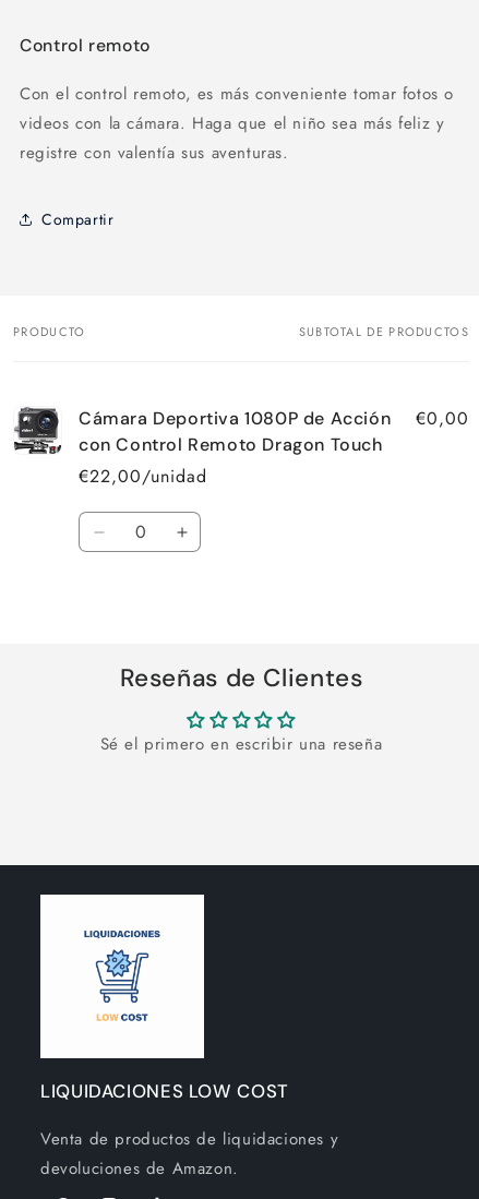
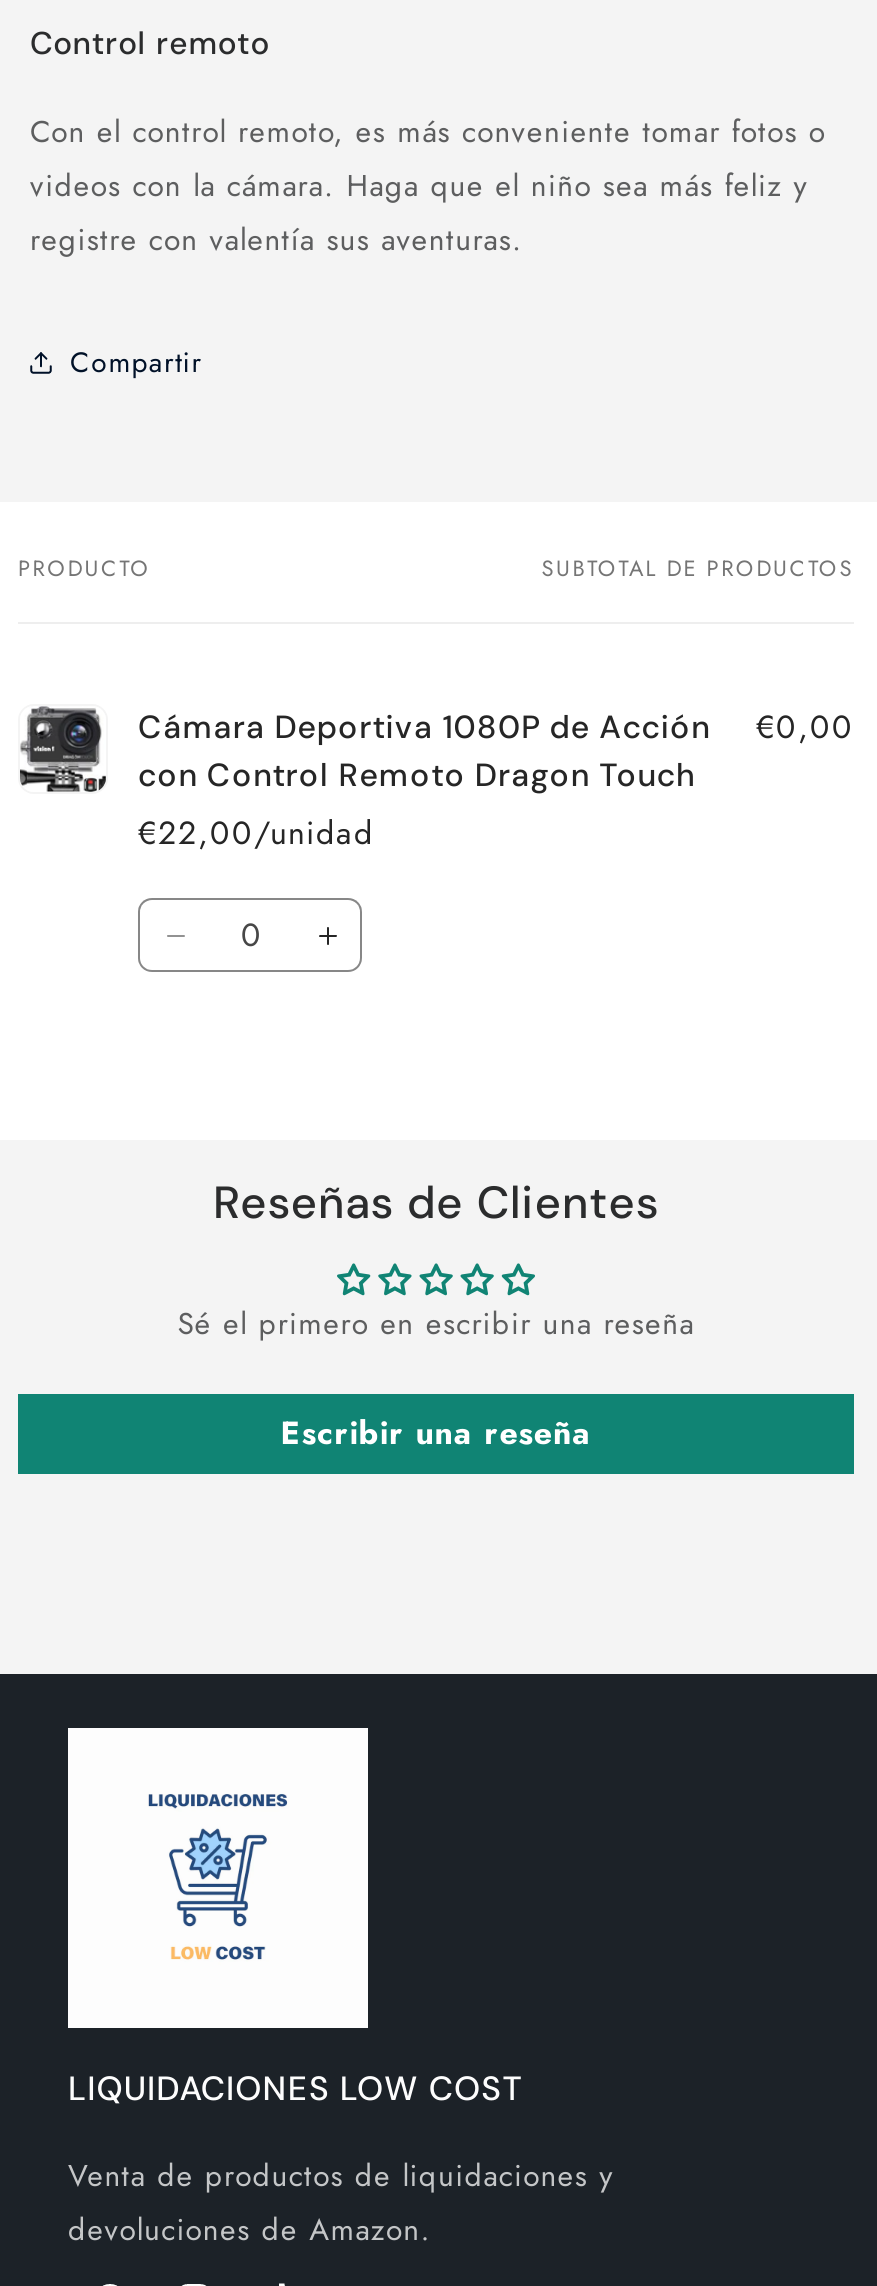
+ Escribir una reseña
